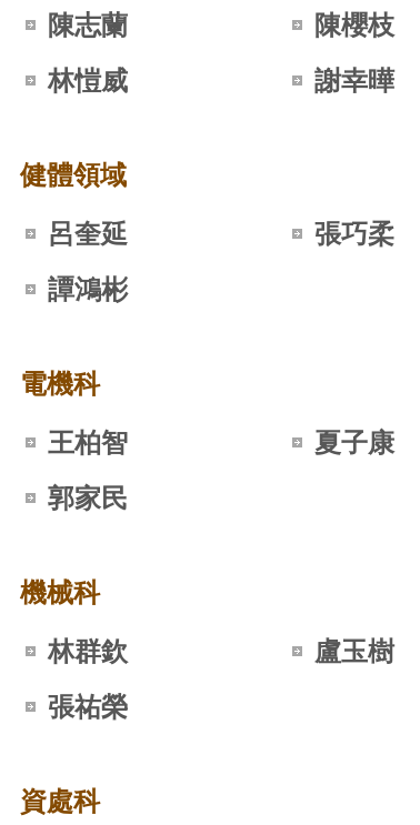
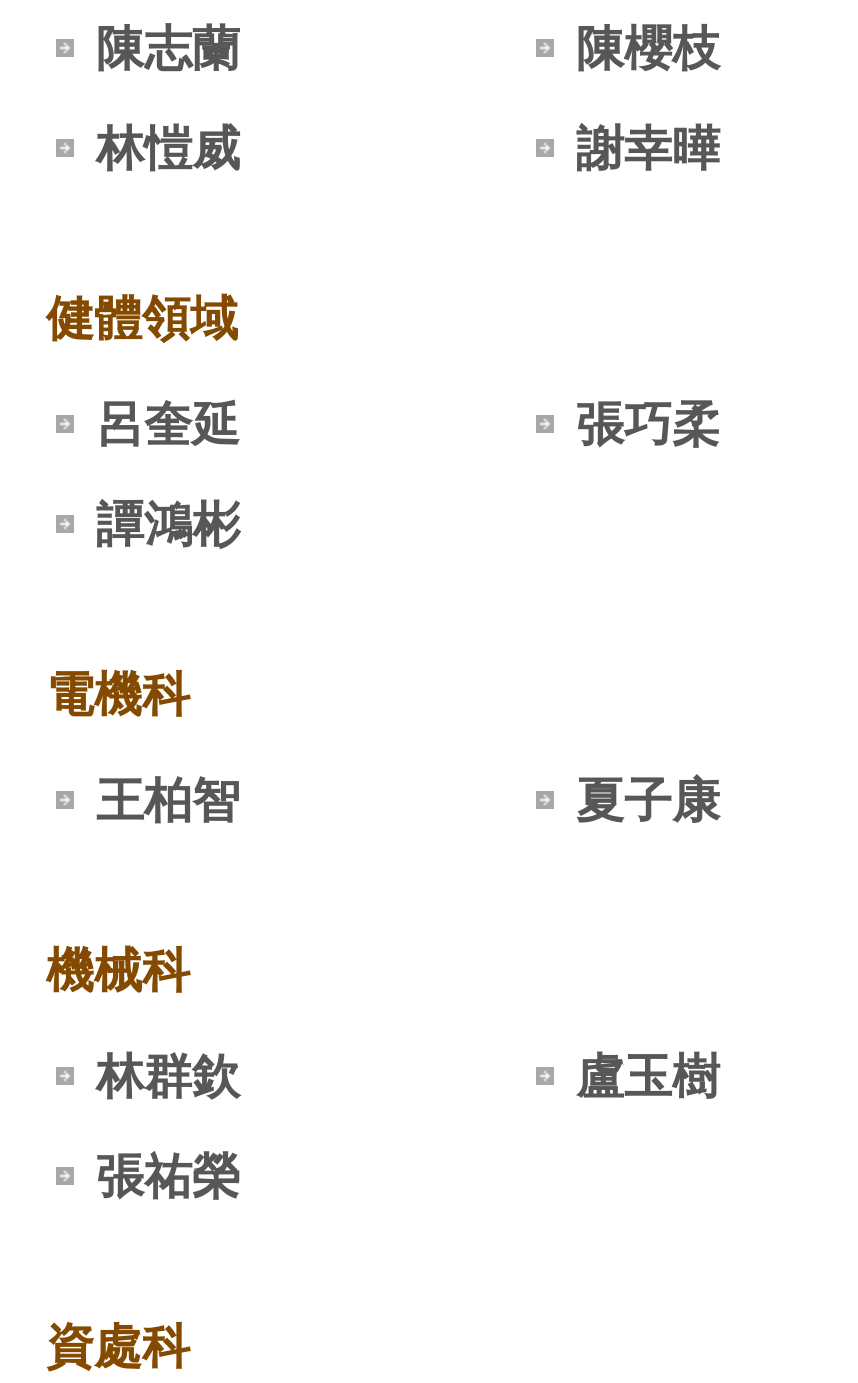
- 郭家民
